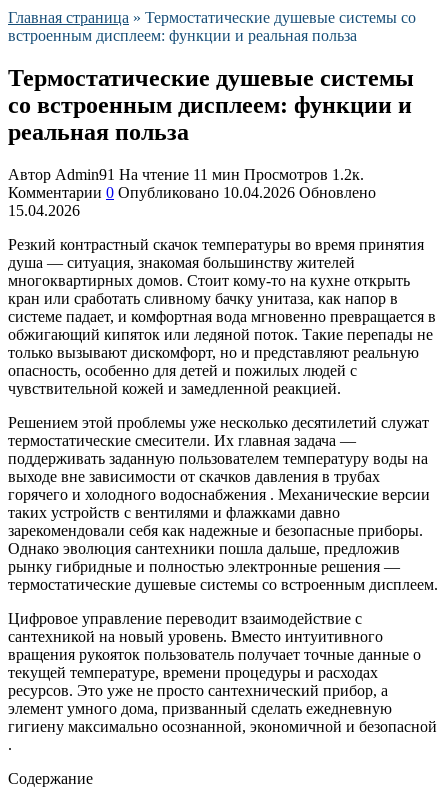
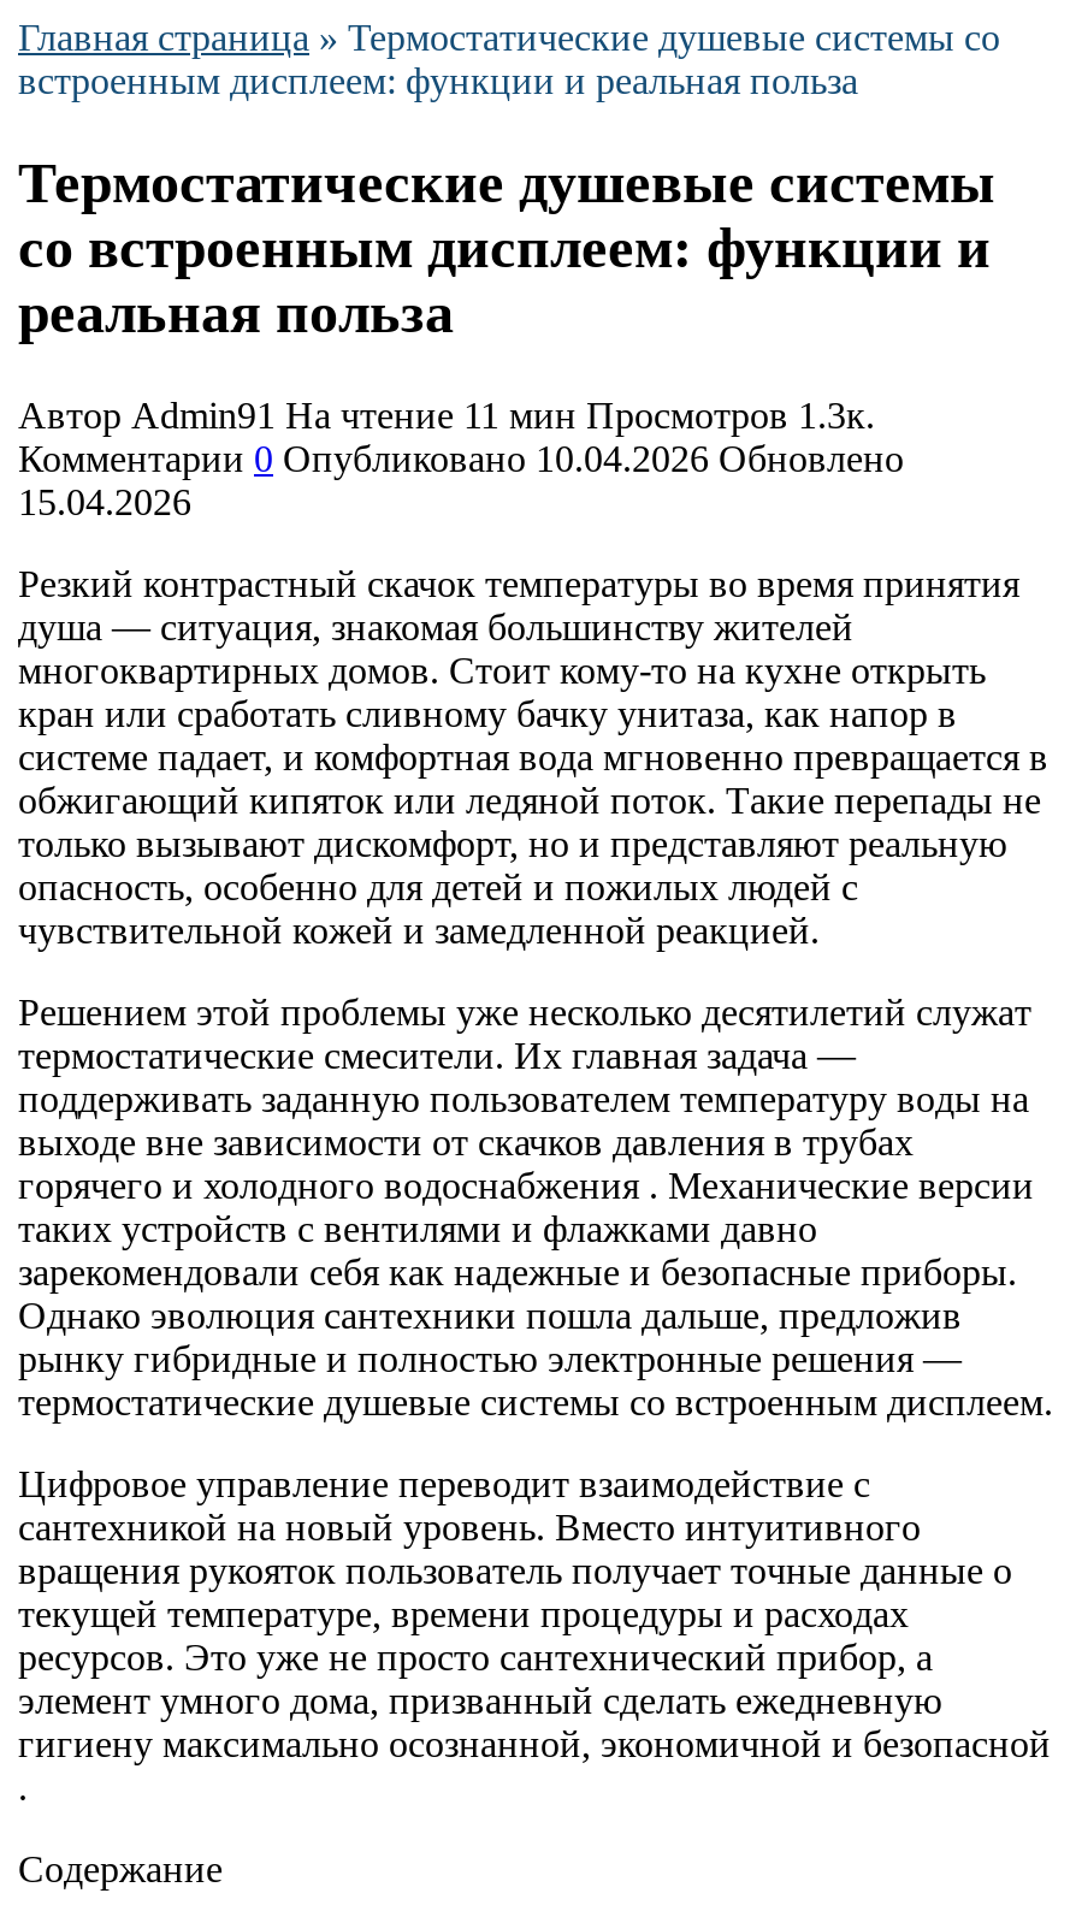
- Автор Admin91 На чтение 11 мин Просмотров 1.2к.
+ Автор Admin91 На чтение 11 мин Просмотров 1.3к.
